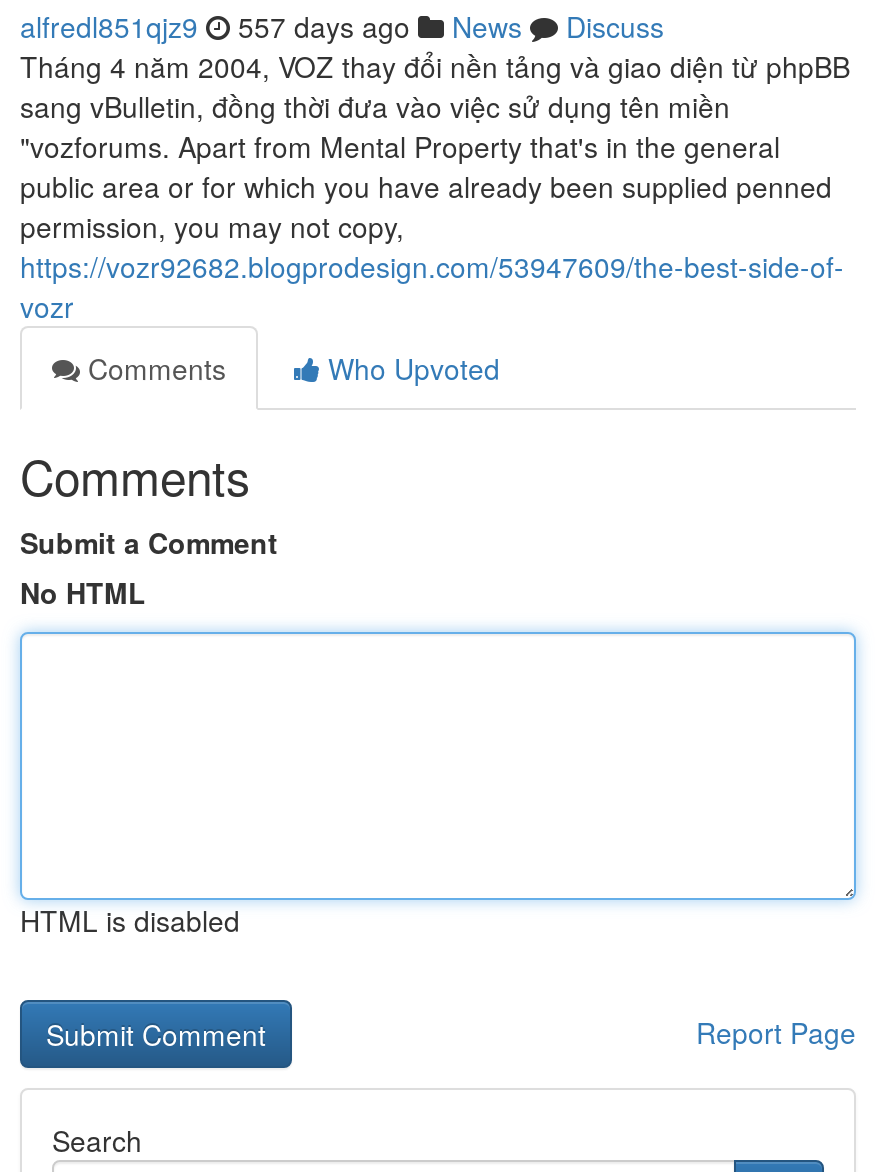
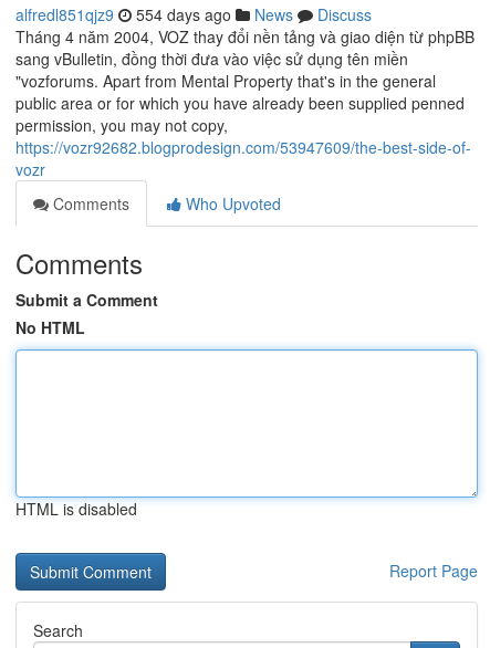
- alfredl851qjz9 557 days ago News Discuss
+ alfredl851qjz9 554 days ago News Discuss
